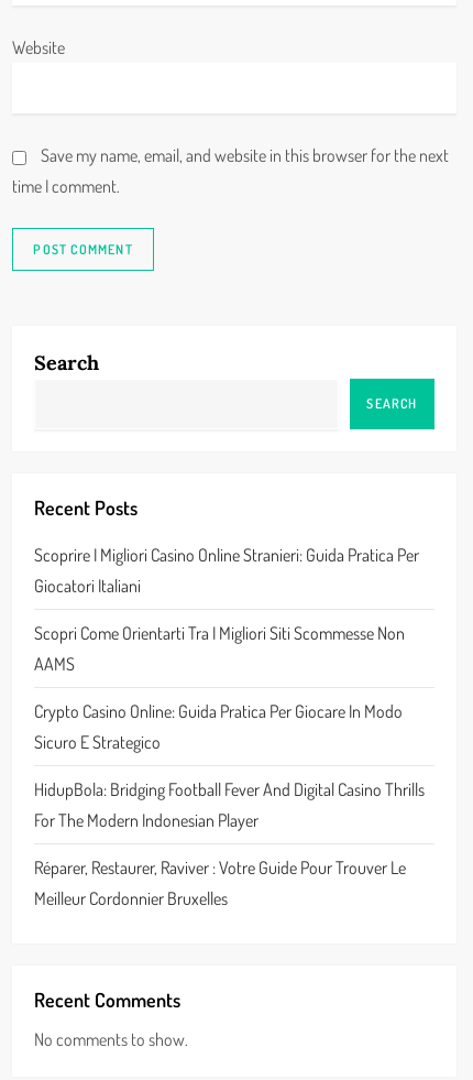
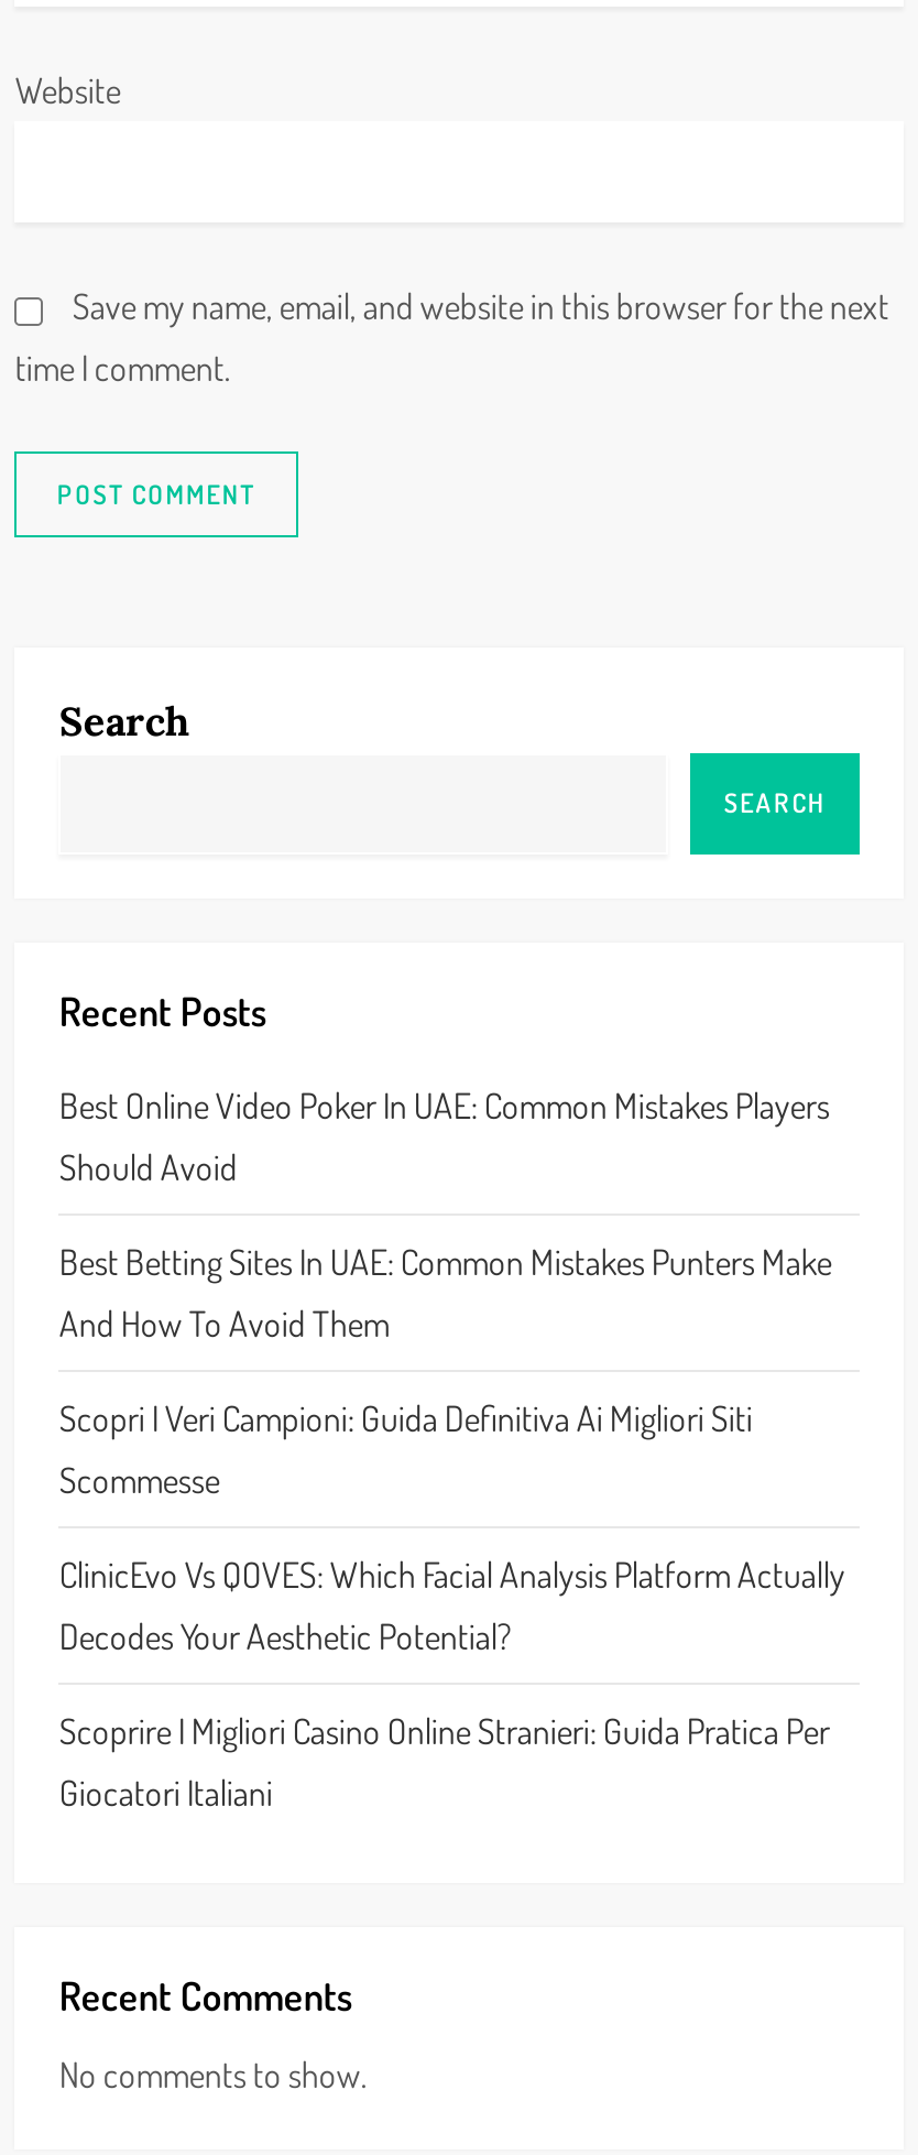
+ Best Online Video Poker In UAE: Common Mistakes Players
+ Should Avoid
+ Best Betting Sites In UAE: Common Mistakes Punters Make
+ And How To Avoid Them
+ Scopri I Veri Campioni: Guida Definitiva Ai Migliori Siti
+ Scommesse
+ ClinicEvo Vs QOVES: Which Facial Analysis Platform Actually
+ Decodes Your Aesthetic Potential?

moved down: Scoprire I Migliori Casino Online Stranieri: Guida Pratica Per | Giocatori Italiani

- Scopri Come Orientarti Tra I Migliori Siti Scommesse Non
- AAMS
- Crypto Casino Online: Guida Pratica Per Giocare In Modo
- Sicuro E Strategico
- HidupBola: Bridging Football Fever And Digital Casino Thrills
- For The Modern Indonesian Player
- Réparer, Restaurer, Raviver : Votre Guide Pour Trouver Le
- Meilleur Cordonnier Bruxelles
